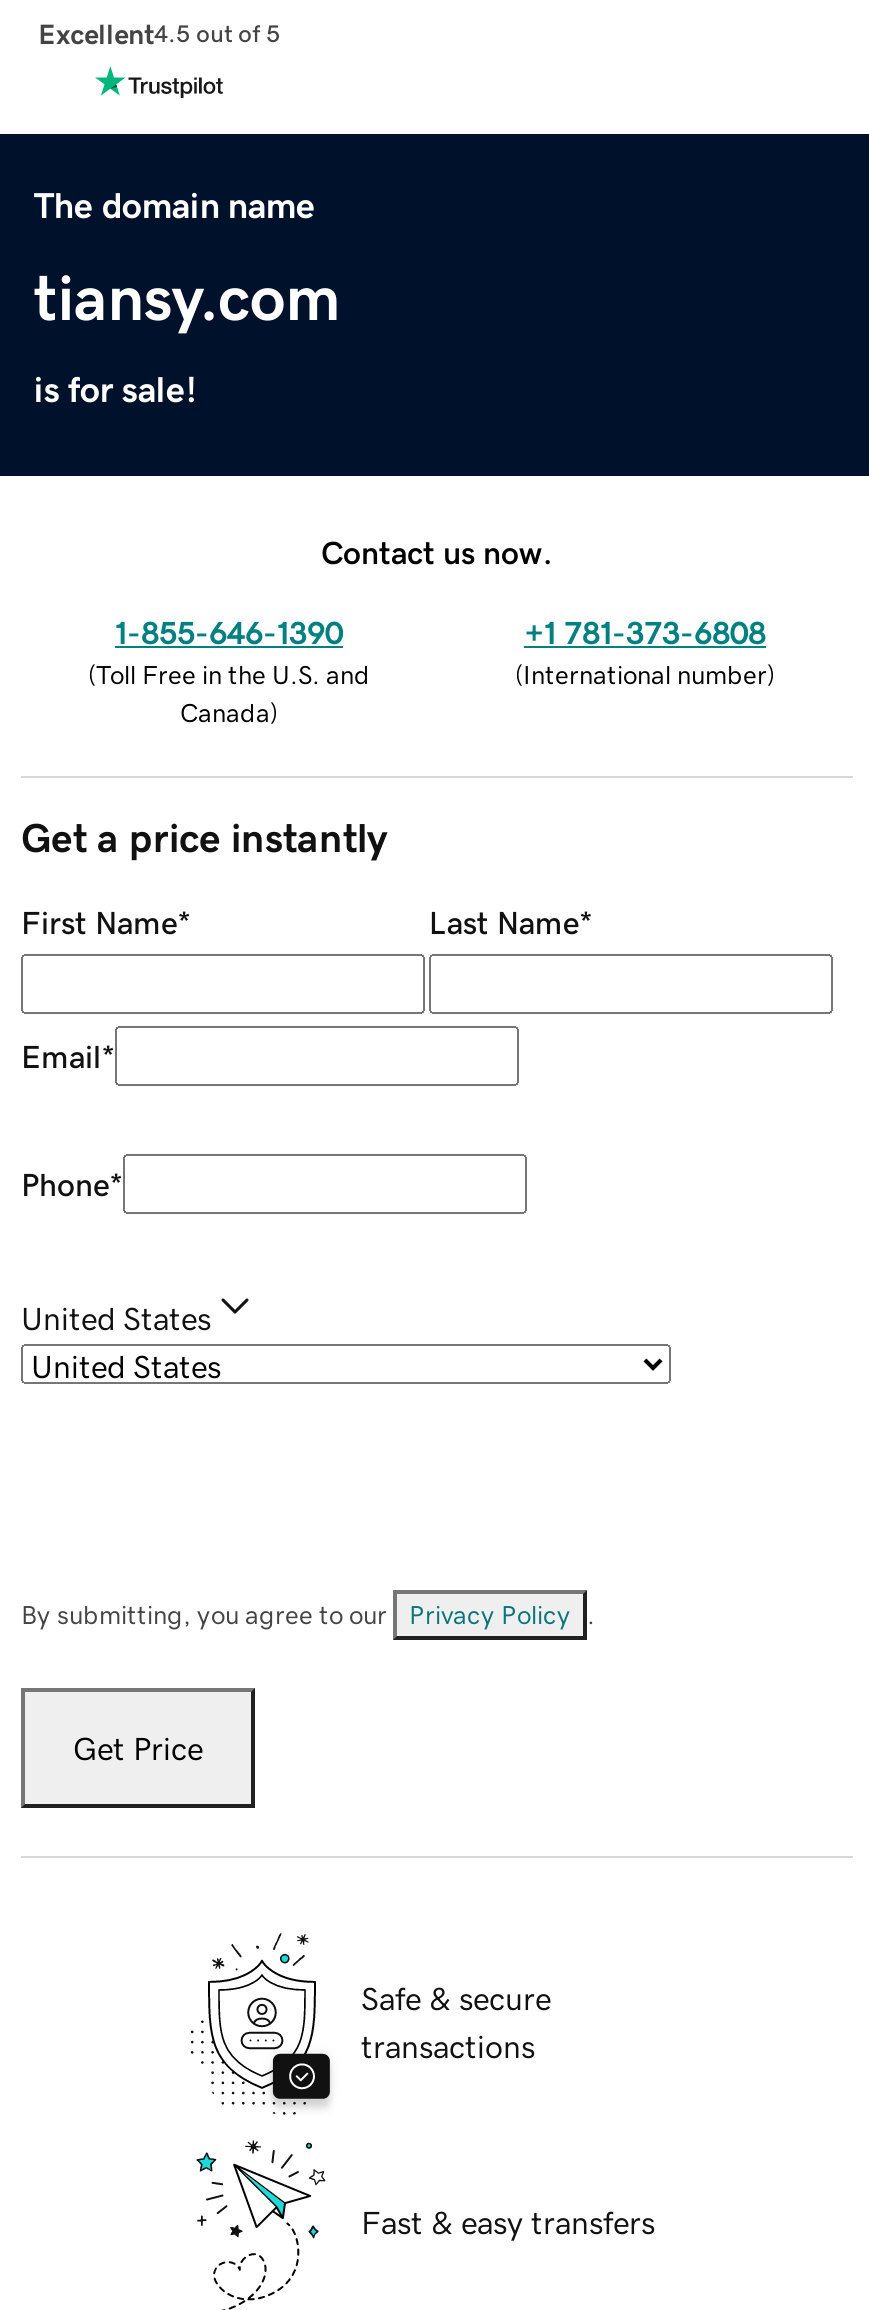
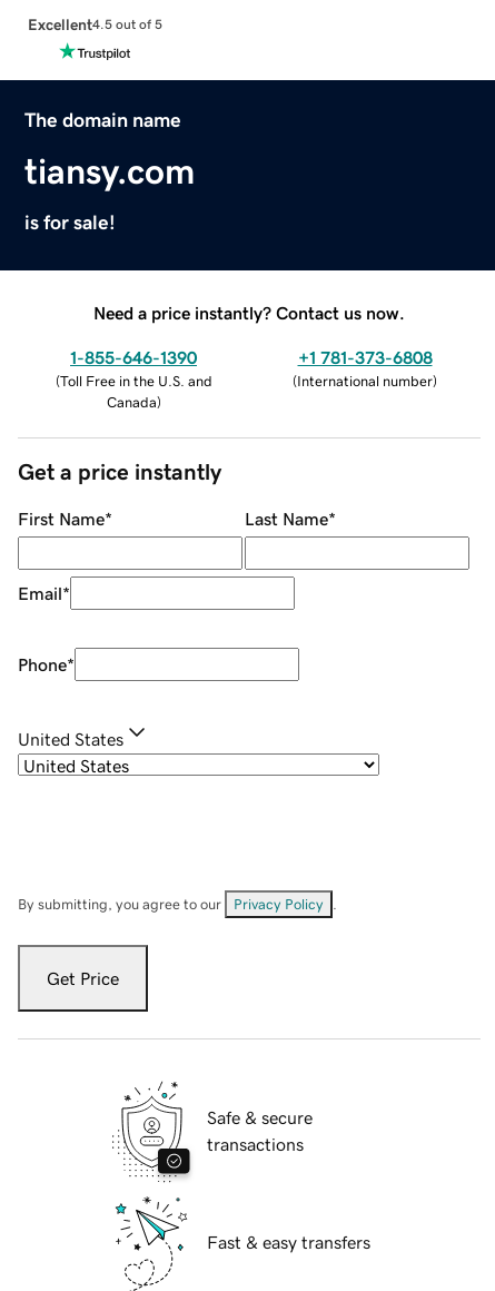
- Contact us now.
+ Need a price instantly? Contact us now.
